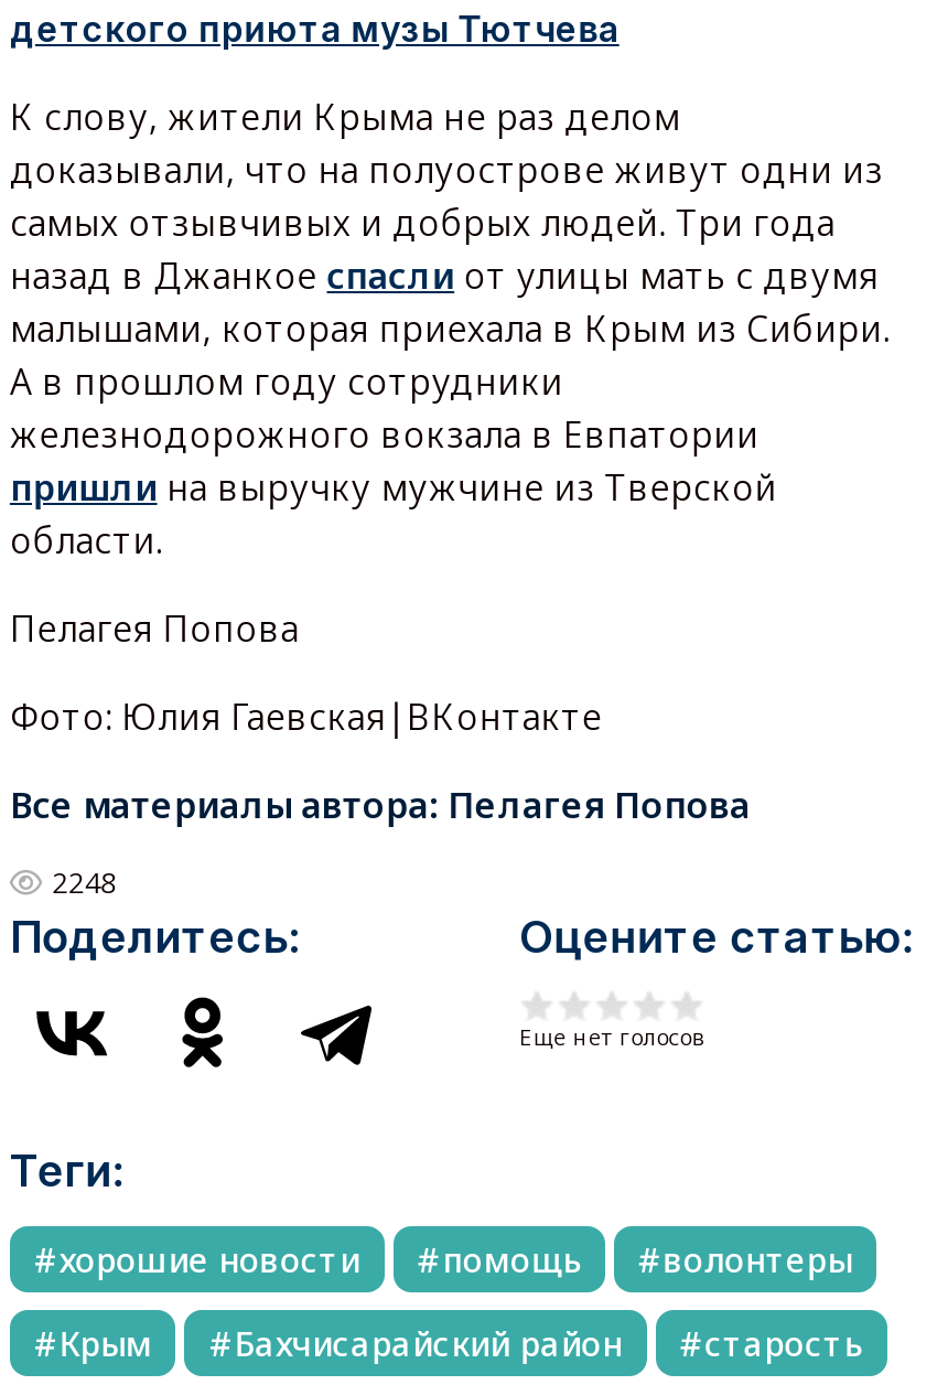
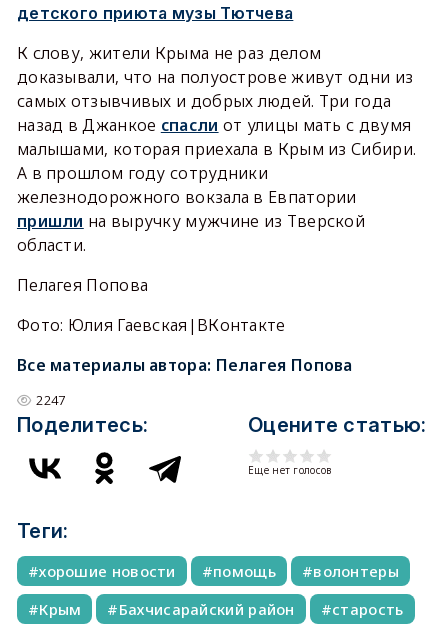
- 2248
+ 2247
